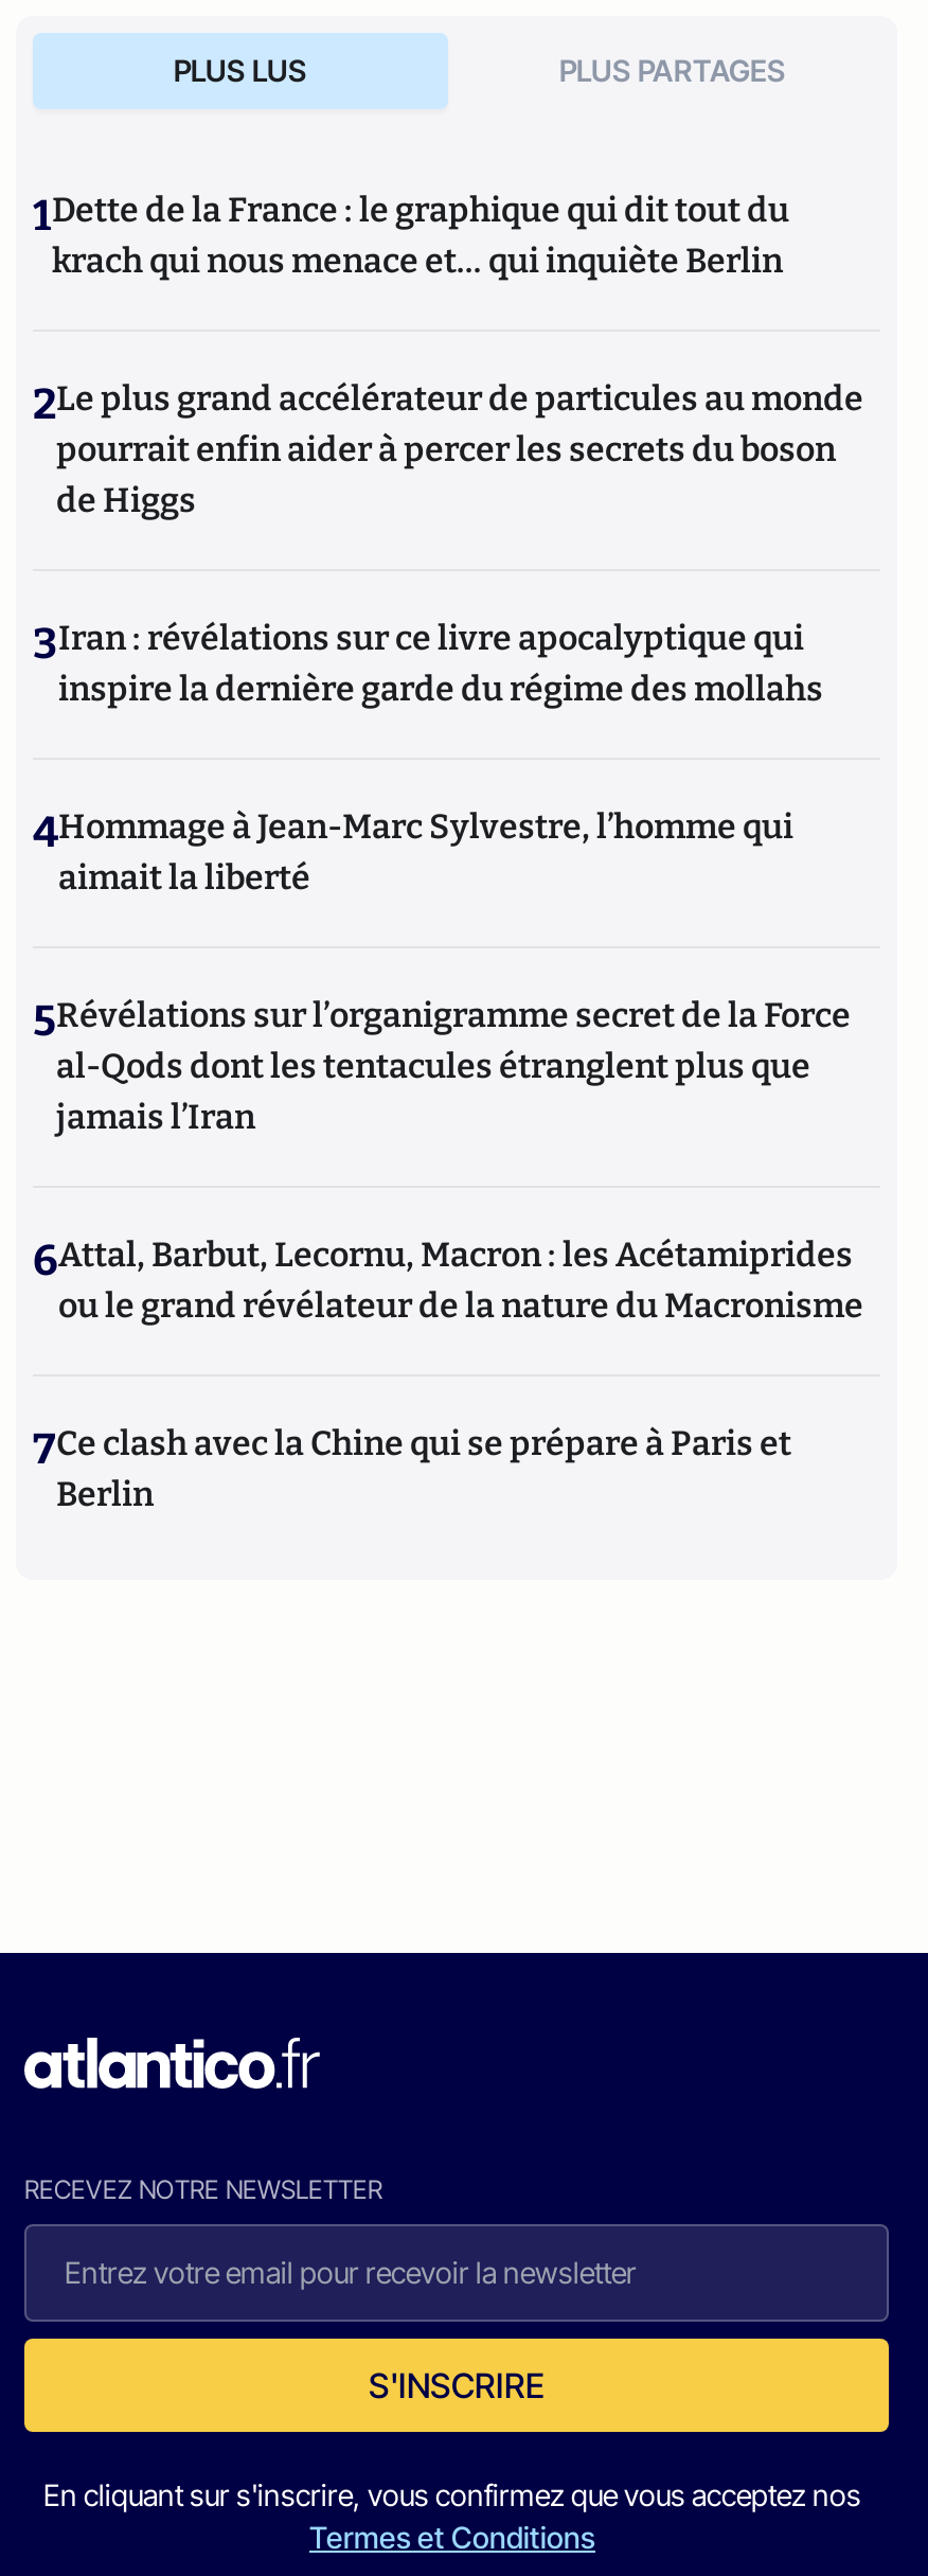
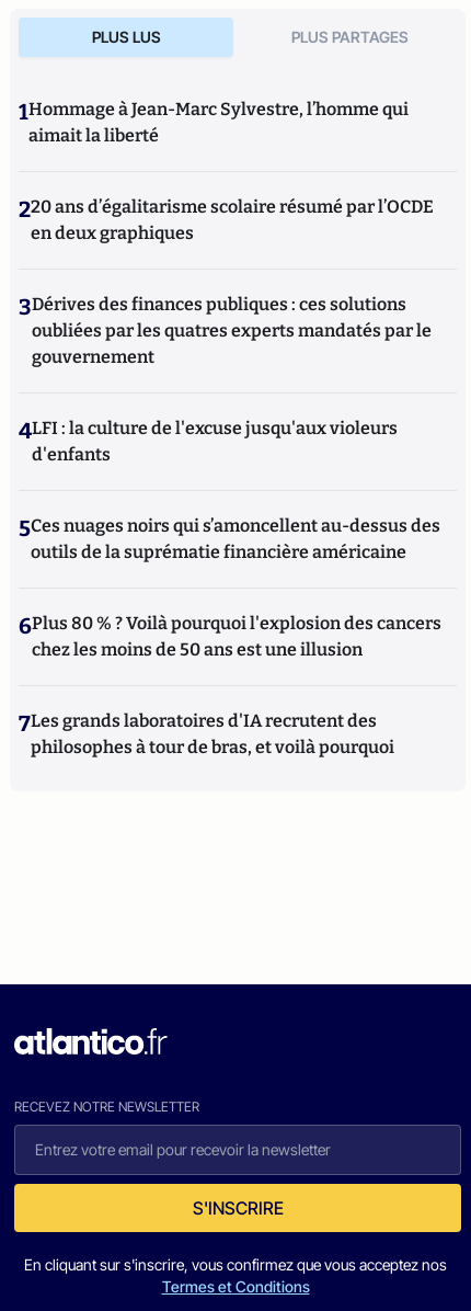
- 1Dette de la France : le graphique qui dit tout du
- krach qui nous menace et… qui inquiète Berlin
- 2Le plus grand accélérateur de particules au monde
- pourrait enfin aider à percer les secrets du boson
- de Higgs
- 3Iran : révélations sur ce livre apocalyptique qui
- inspire la dernière garde du régime des mollahs
- 4Hommage à Jean-Marc Sylvestre, l’homme qui
+ 1Hommage à Jean-Marc Sylvestre, l’homme qui

moved up: aimait la liberté

- 5Révélations sur l’organigramme secret de la Force
- al-Qods dont les tentacules étranglent plus que
- jamais l’Iran
- 6Attal, Barbut, Lecornu, Macron : les Acétamiprides
- ou le grand révélateur de la nature du Macronisme
- 7Ce clash avec la Chine qui se prépare à Paris et
- Berlin
+ 220 ans d’égalitarisme scolaire résumé par l’OCDE
+ en deux graphiques
+ 3Dérives des finances publiques : ces solutions
+ oubliées par les quatres experts mandatés par le
+ gouvernement
+ 4LFI : la culture de l'excuse jusqu'aux violeurs
+ d'enfants
+ 5Ces nuages noirs qui s’amoncellent au-dessus des
+ outils de la suprématie financière américaine
+ 6Plus 80 % ? Voilà pourquoi l'explosion des cancers
+ chez les moins de 50 ans est une illusion
+ 7Les grands laboratoires d'IA recrutent des
+ philosophes à tour de bras, et voilà pourquoi
